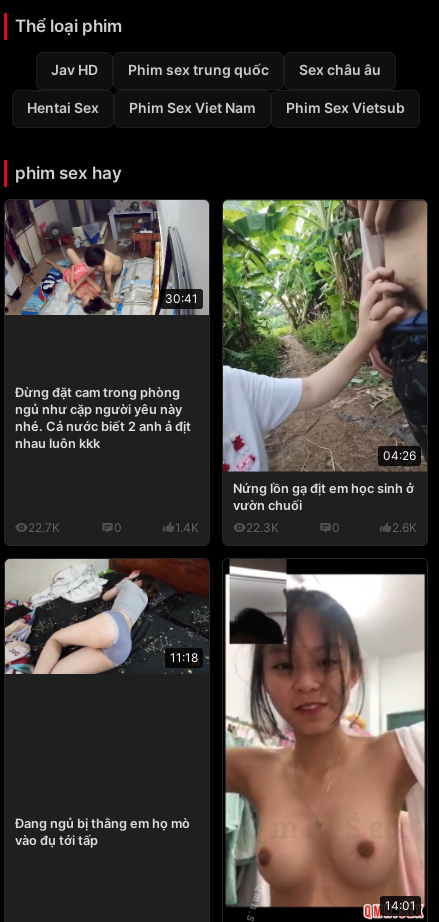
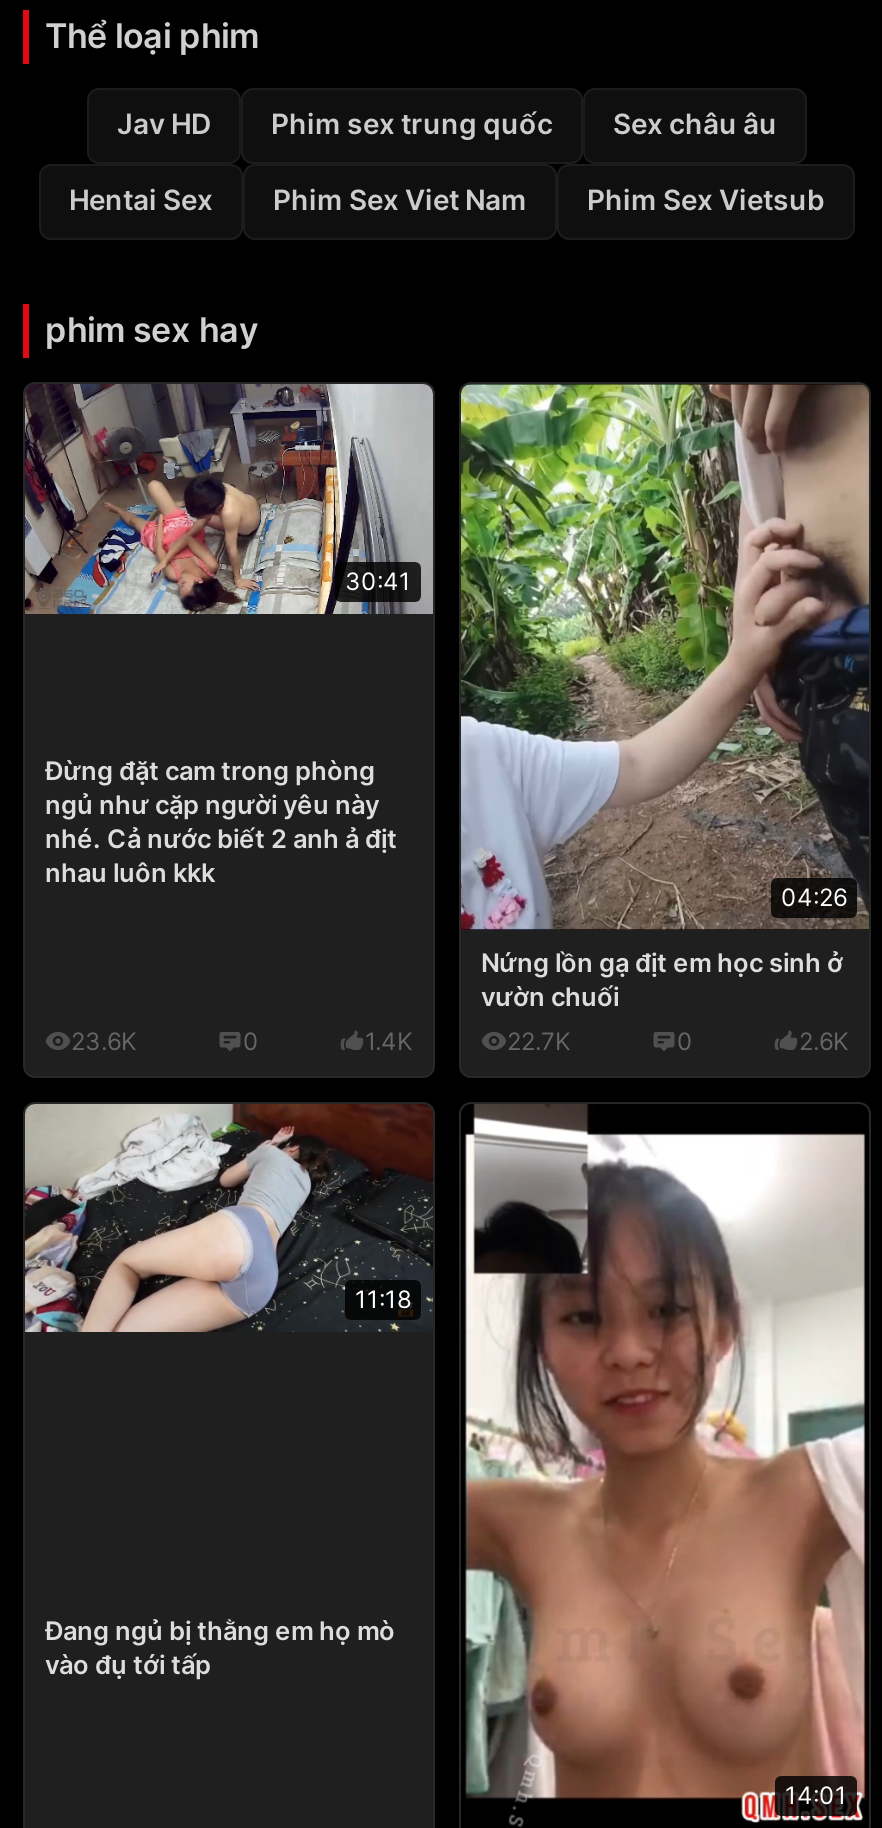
- 22.7K
+ 23.6K

- 22.3K
+ 22.7K
